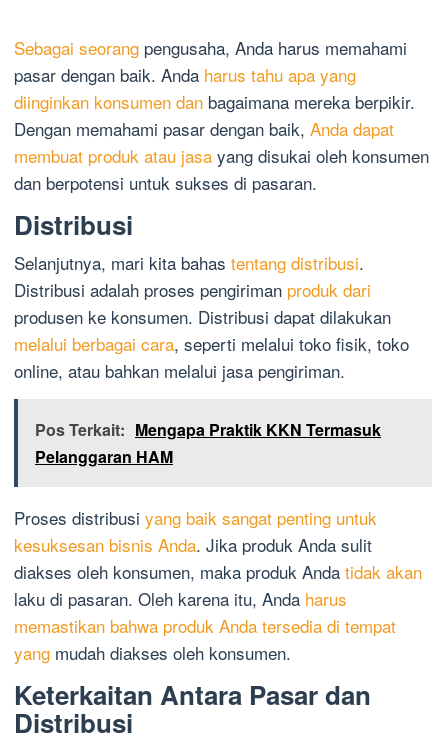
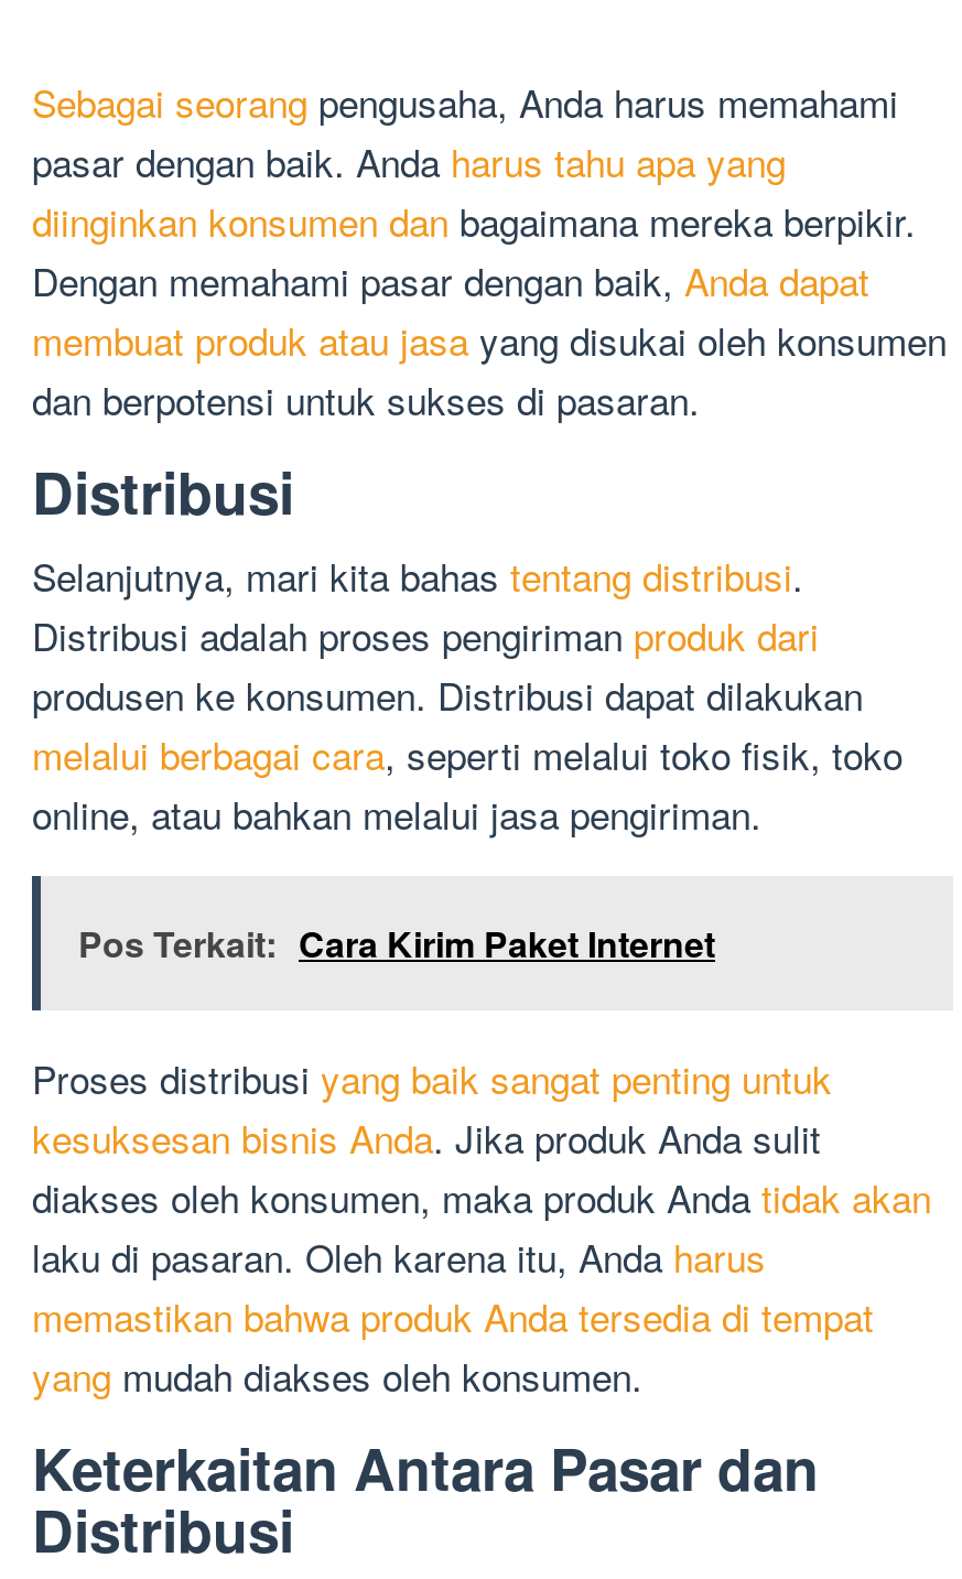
- Pos Terkait: Mengapa Praktik KKN Termasuk
- Pelanggaran HAM
+ Pos Terkait: Cara Kirim Paket Internet
